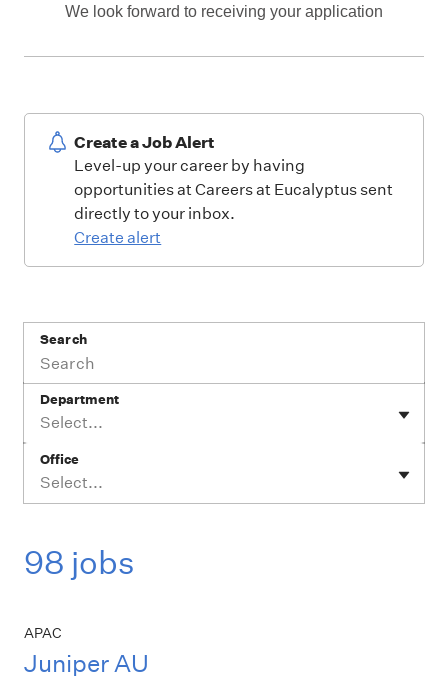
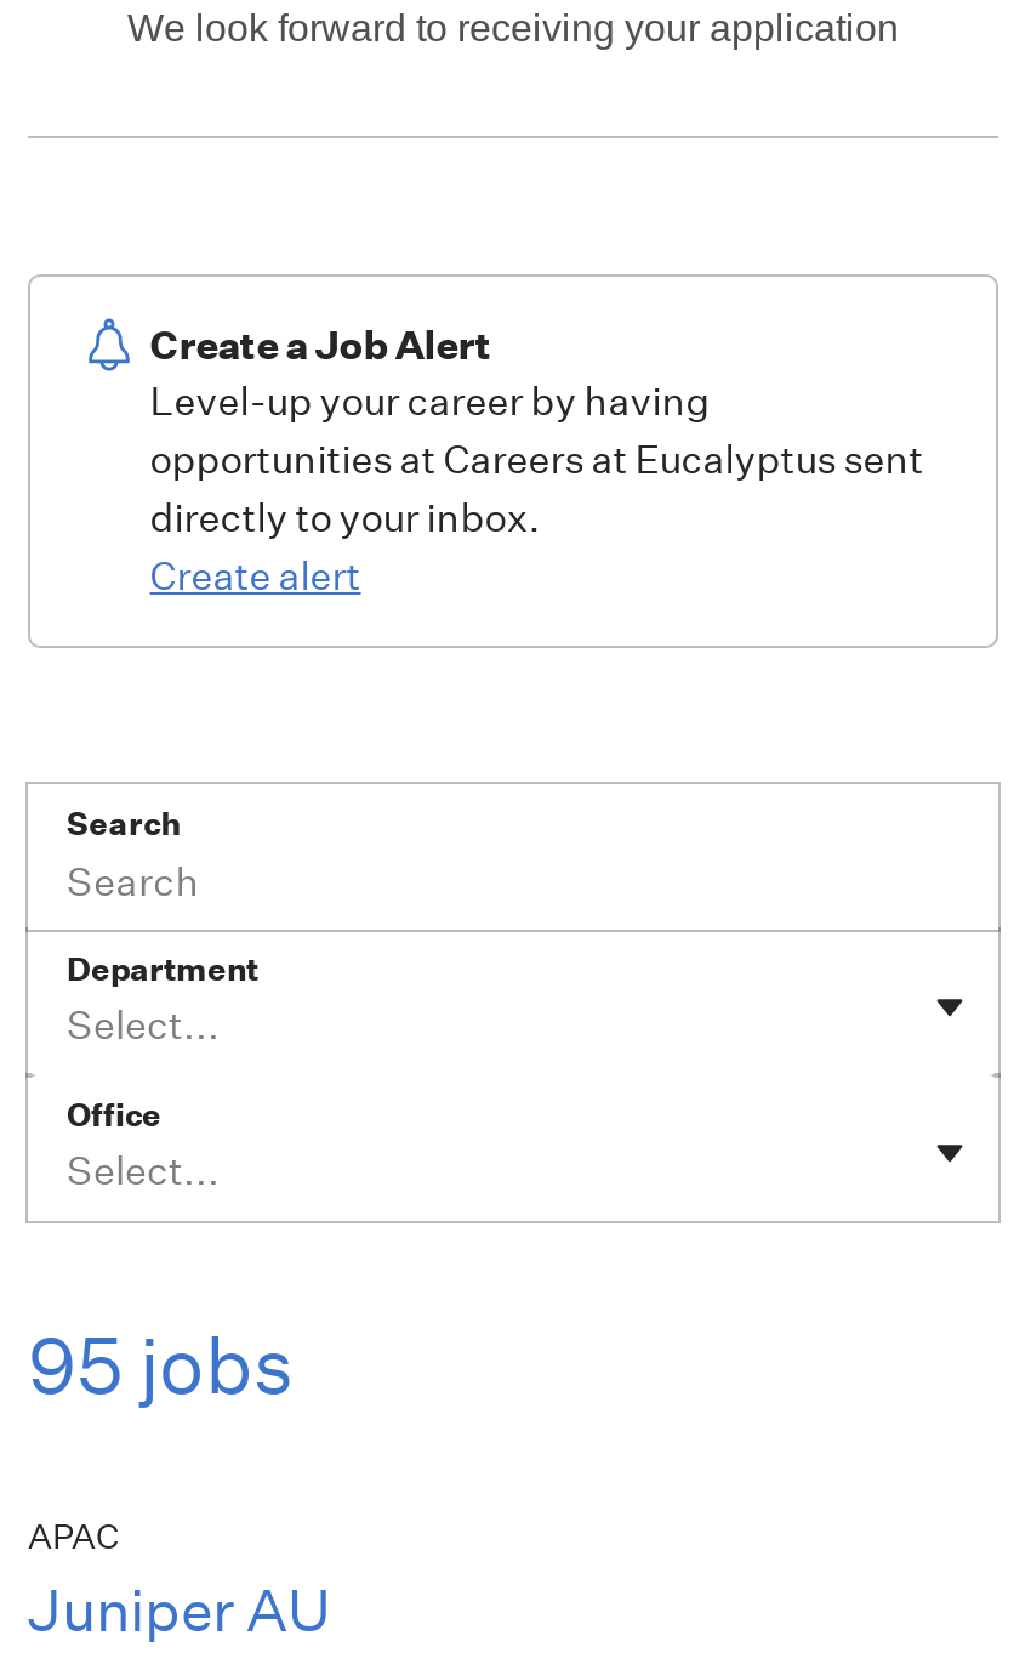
- 98 jobs
+ 95 jobs
